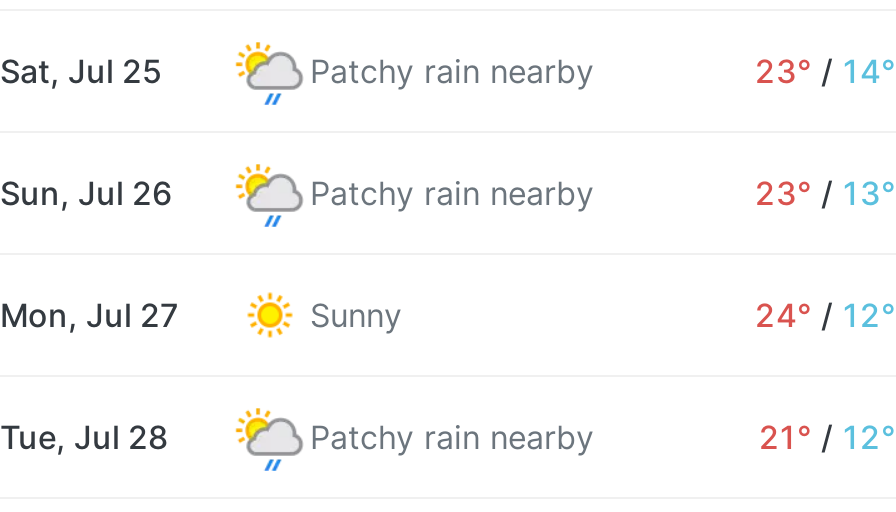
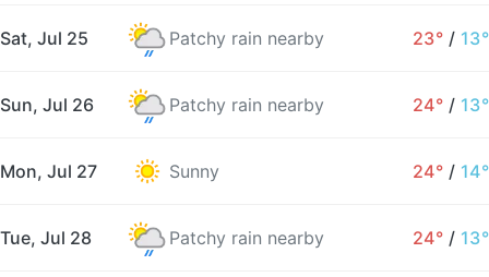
- 23° / 14°
+ 23° / 13°

- 23° / 13°
+ 24° / 13°

- 24° / 12°
+ 24° / 14°

- 21° / 12°
+ 24° / 13°
